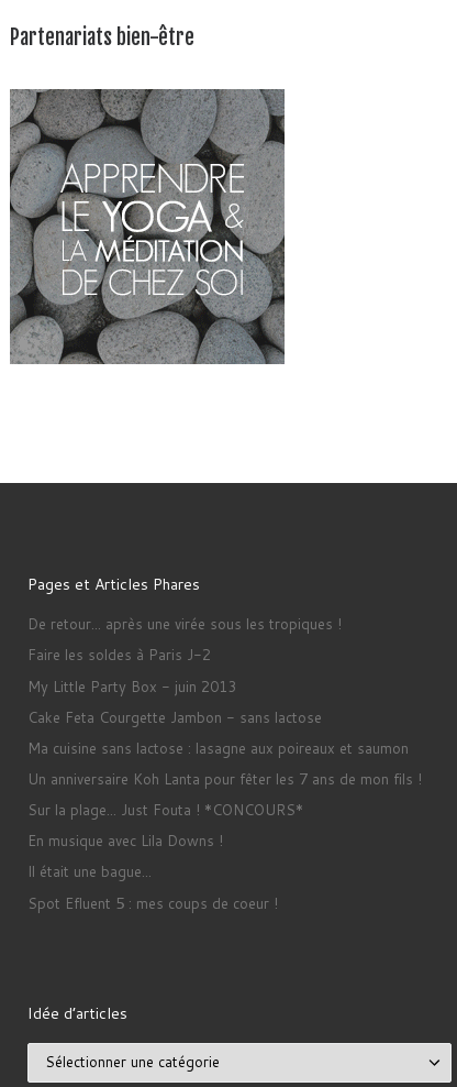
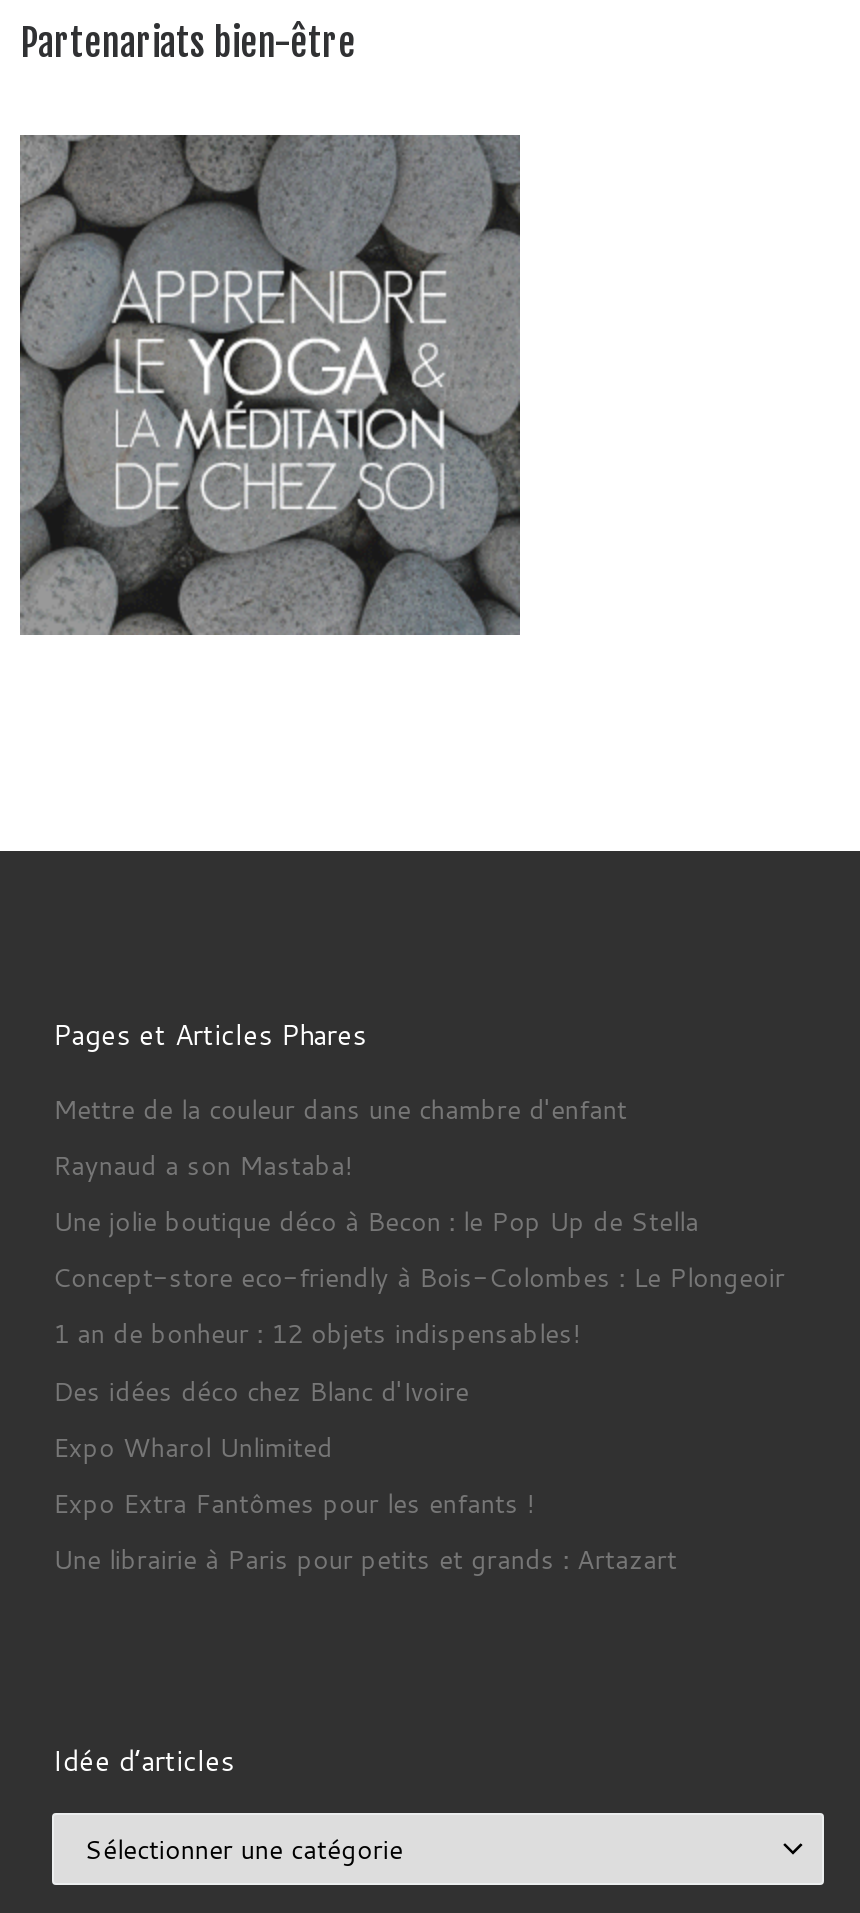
- De retour... après une virée sous les tropiques !
- Faire les soldes à Paris J-2
- My Little Party Box - juin 2013
- Cake Feta Courgette Jambon - sans lactose
- Ma cuisine sans lactose : lasagne aux poireaux et saumon
- Un anniversaire Koh Lanta pour fêter les 7 ans de mon fils !
- Sur la plage... Just Fouta ! *CONCOURS*
- En musique avec Lila Downs !
- Il était une bague...
- Spot Efluent 5 : mes coups de coeur !
+ Mettre de la couleur dans une chambre d'enfant
+ Raynaud a son Mastaba!
+ Une jolie boutique déco à Becon : le Pop Up de Stella
+ Concept-store eco-friendly à Bois-Colombes : Le Plongeoir
+ 1 an de bonheur : 12 objets indispensables!
+ Des idées déco chez Blanc d'Ivoire
+ Expo Wharol Unlimited
+ Expo Extra Fantômes pour les enfants !
+ Une librairie à Paris pour petits et grands : Artazart
